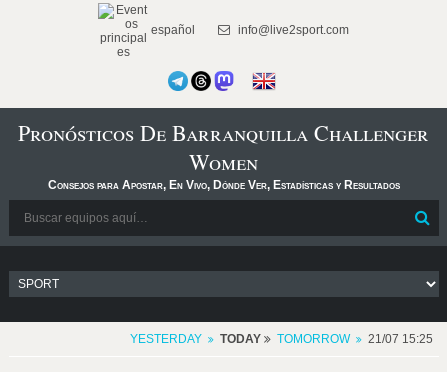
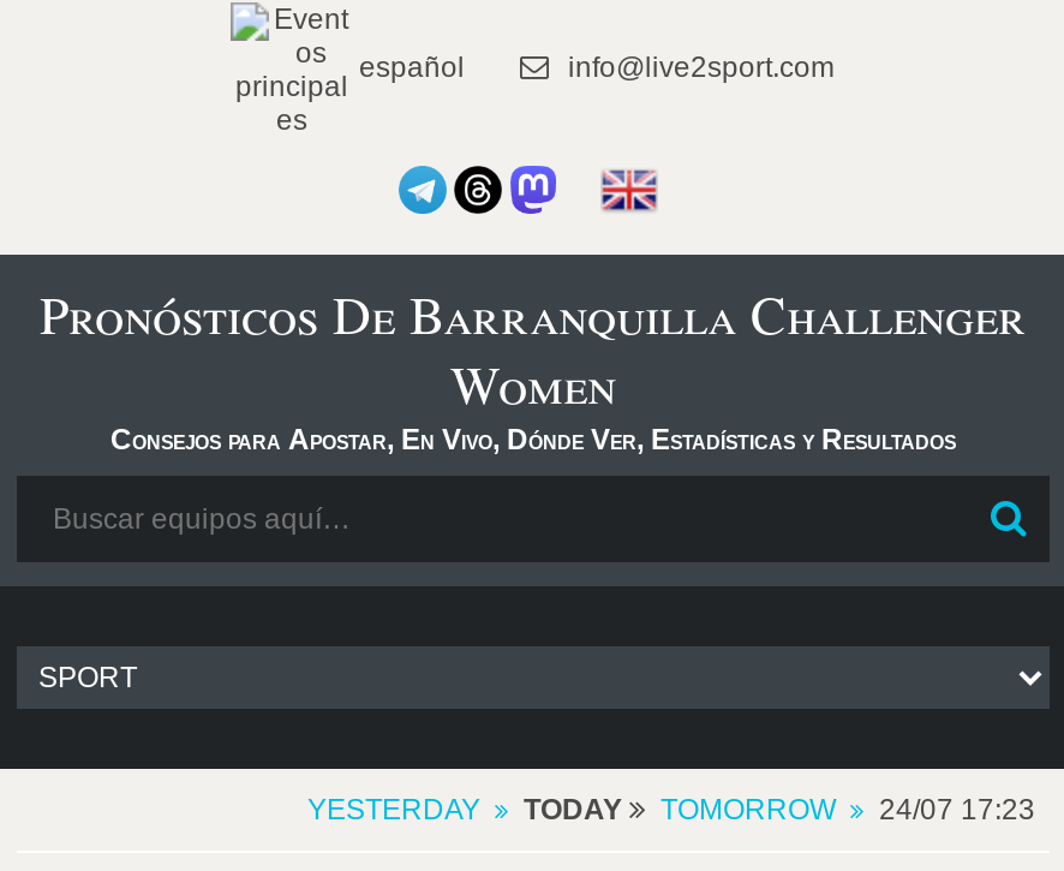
- YESTERDAY TODAY TOMORROW 21/07 15:25
+ YESTERDAY TODAY TOMORROW 24/07 17:23
